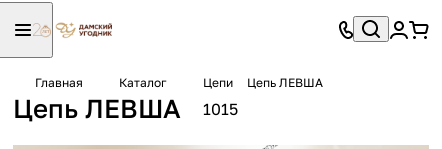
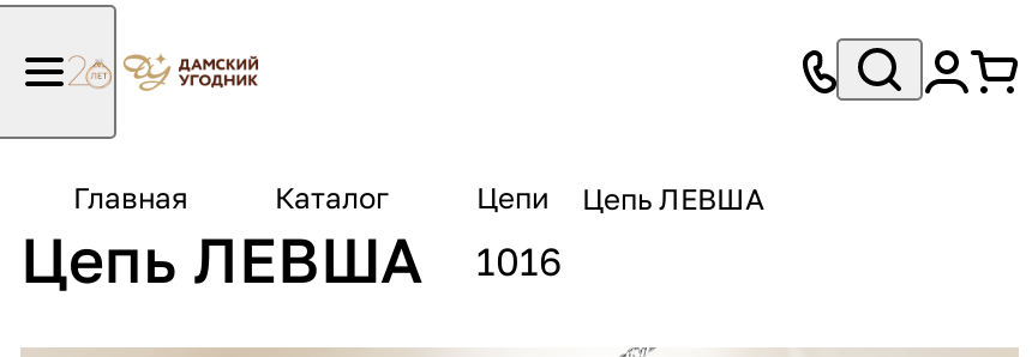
- Цепь ЛЕВША 1015
+ Цепь ЛЕВША 1016
